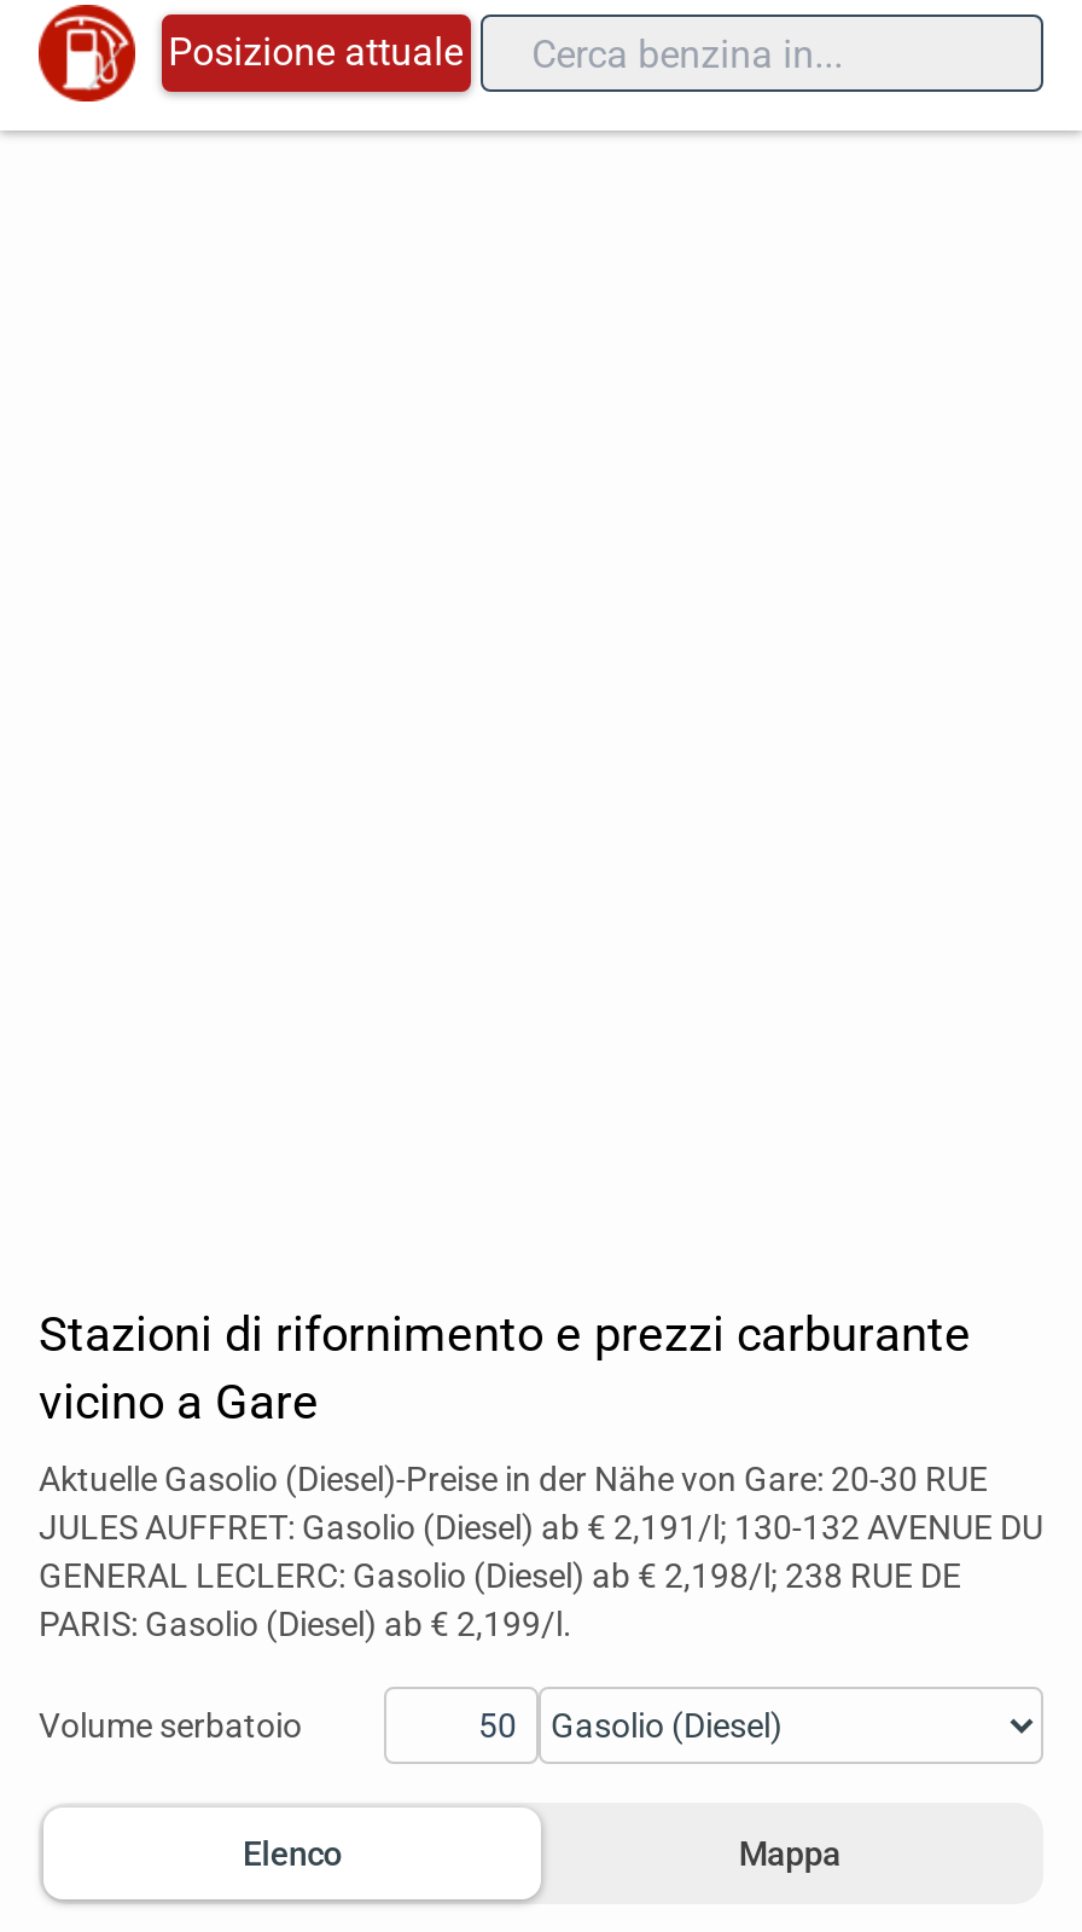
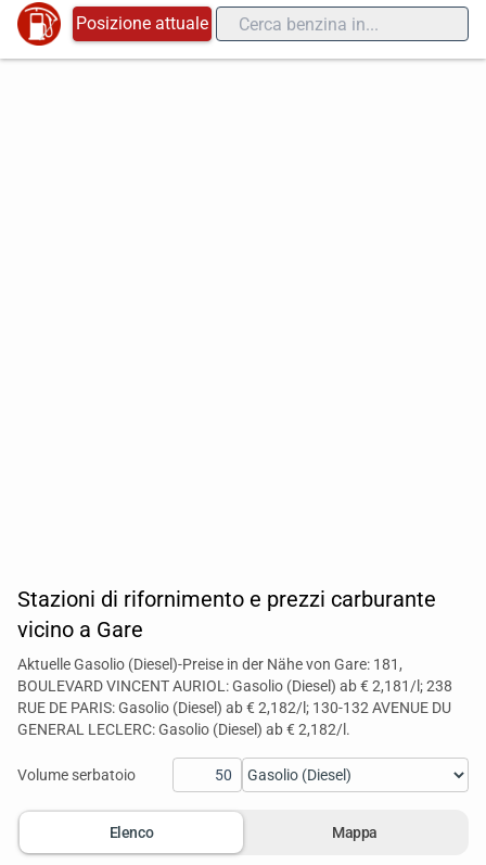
- Aktuelle Gasolio (Diesel)-Preise in der Nähe von Gare: 20-30 RUE
- JULES AUFFRET: Gasolio (Diesel) ab € 2,191/l; 130-132 AVENUE DU
- GENERAL LECLERC: Gasolio (Diesel) ab € 2,198/l; 238 RUE DE
- PARIS: Gasolio (Diesel) ab € 2,199/l.
+ Aktuelle Gasolio (Diesel)-Preise in der Nähe von Gare: 181,
+ BOULEVARD VINCENT AURIOL: Gasolio (Diesel) ab € 2,181/l; 238
+ RUE DE PARIS: Gasolio (Diesel) ab € 2,182/l; 130-132 AVENUE DU
+ GENERAL LECLERC: Gasolio (Diesel) ab € 2,182/l.
